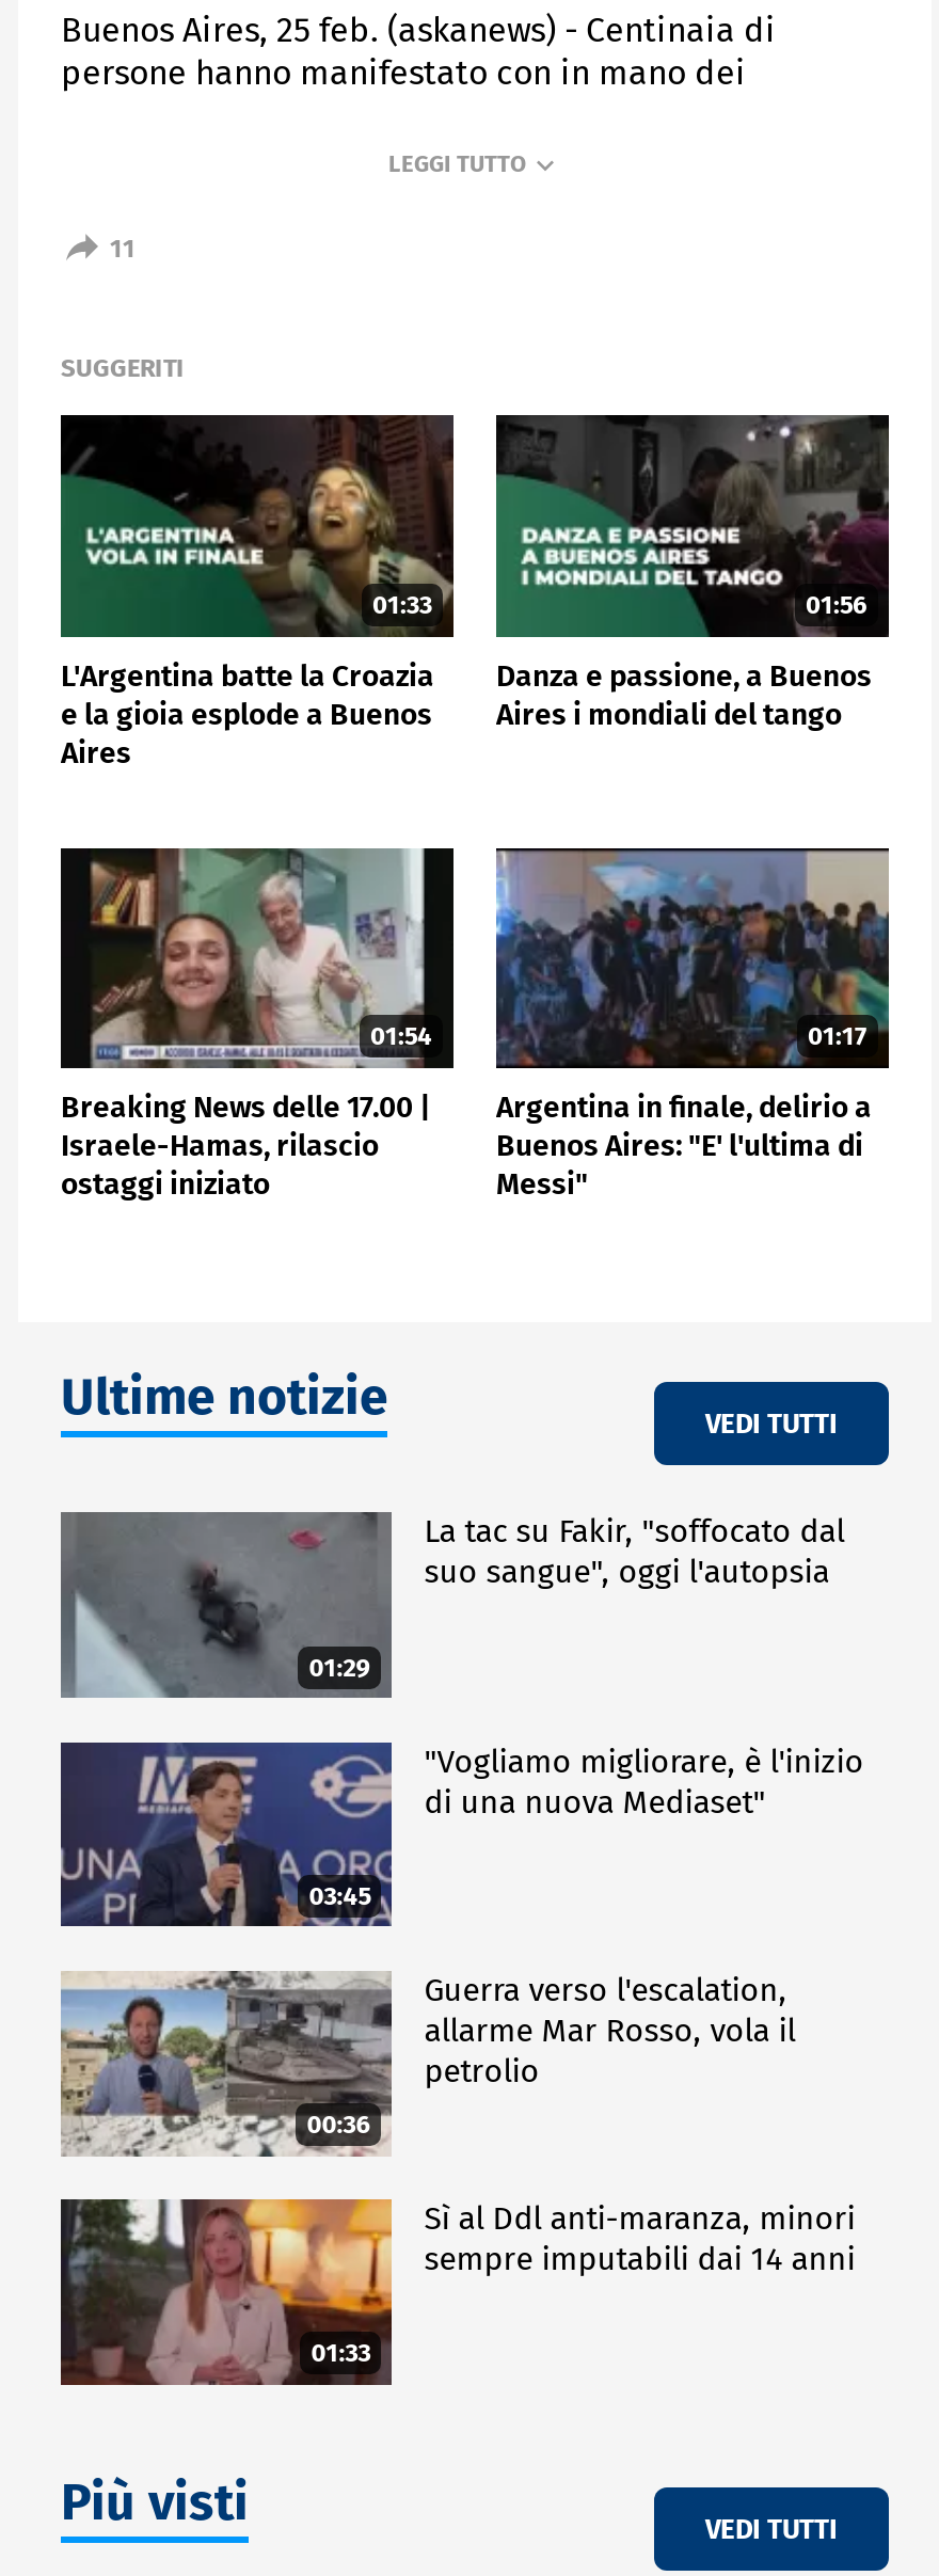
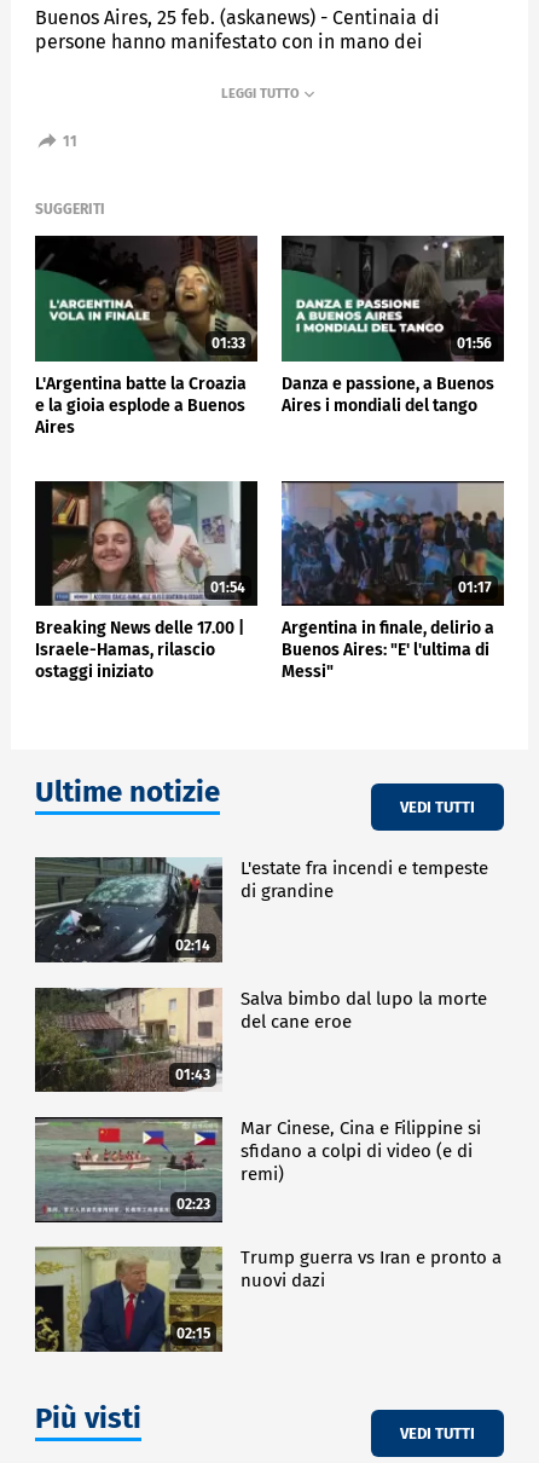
- [image]
- 01:29
+ [image]
+ 02:14

- La tac su Fakir, "soffocato dal
- suo sangue", oggi l'autopsia
+ L'estate fra incendi e tempeste
+ di grandine

- [image]
- 03:45
+ [image]
+ 01:43

- "Vogliamo migliorare, è l'inizio
- di una nuova Mediaset"
+ Salva bimbo dal lupo la morte
+ del cane eroe

- [image]
- 00:36
+ [image]
+ 02:23

- Guerra verso l'escalation,
- allarme Mar Rosso, vola il
- petrolio
+ Mar Cinese, Cina e Filippine si
+ sfidano a colpi di video (e di
+ remi)

- [image]
- 01:33
+ [image]
+ 02:15

- Sì al Ddl anti-maranza, minori
- sempre imputabili dai 14 anni
+ Trump guerra vs Iran e pronto a
+ nuovi dazi
